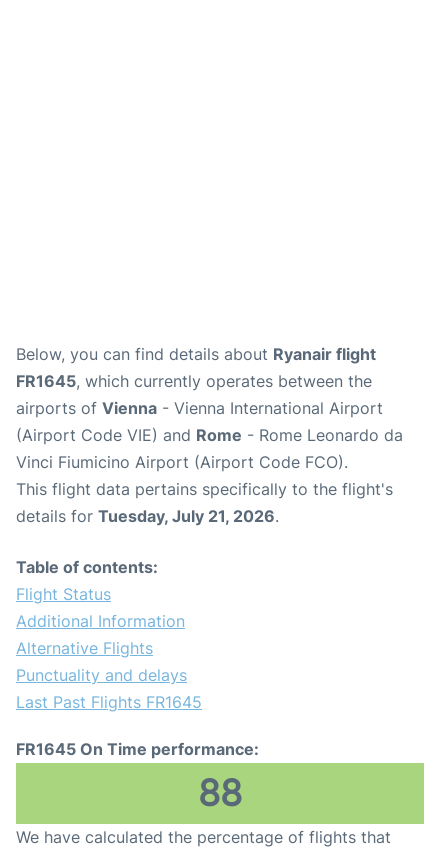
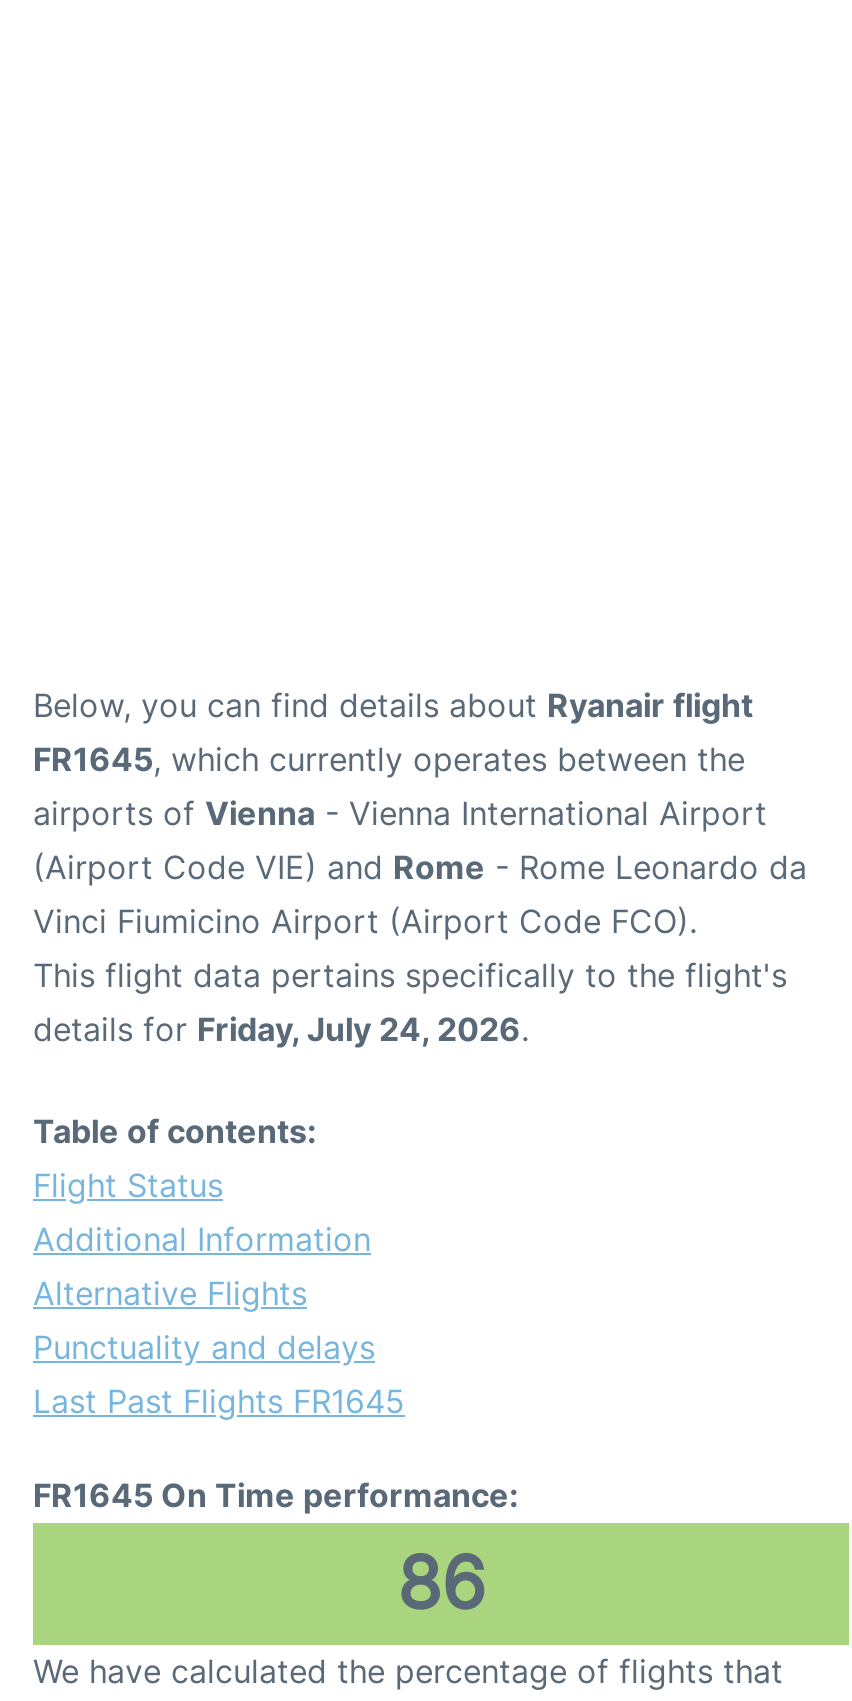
- details for Tuesday, July 21, 2026.
+ details for Friday, July 24, 2026.

- 88
+ 86
